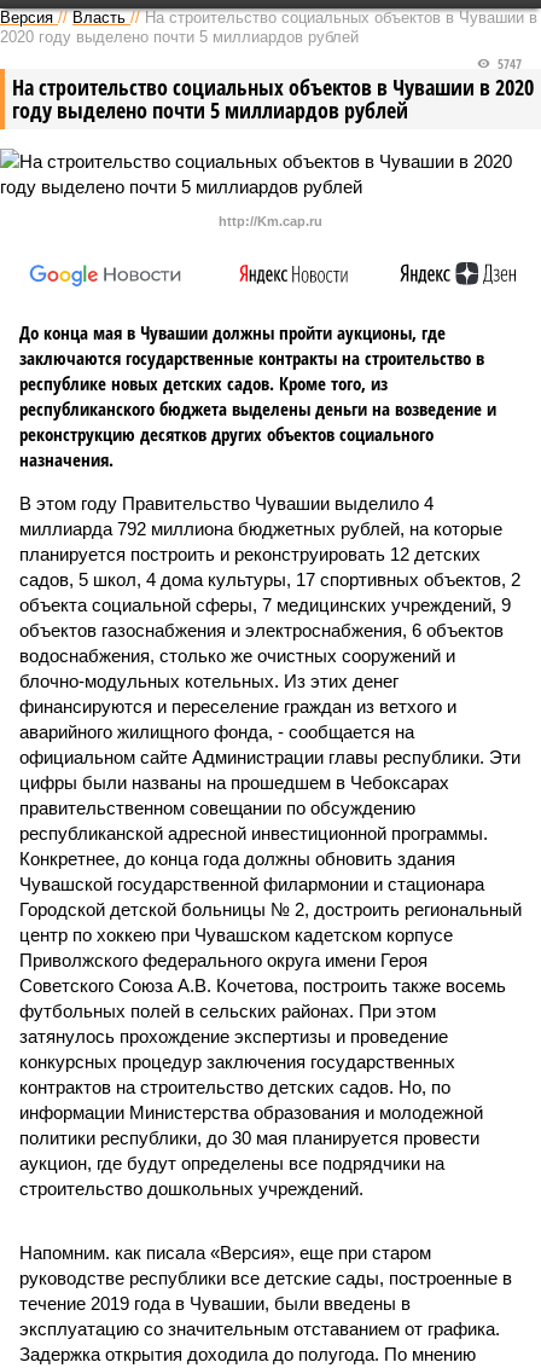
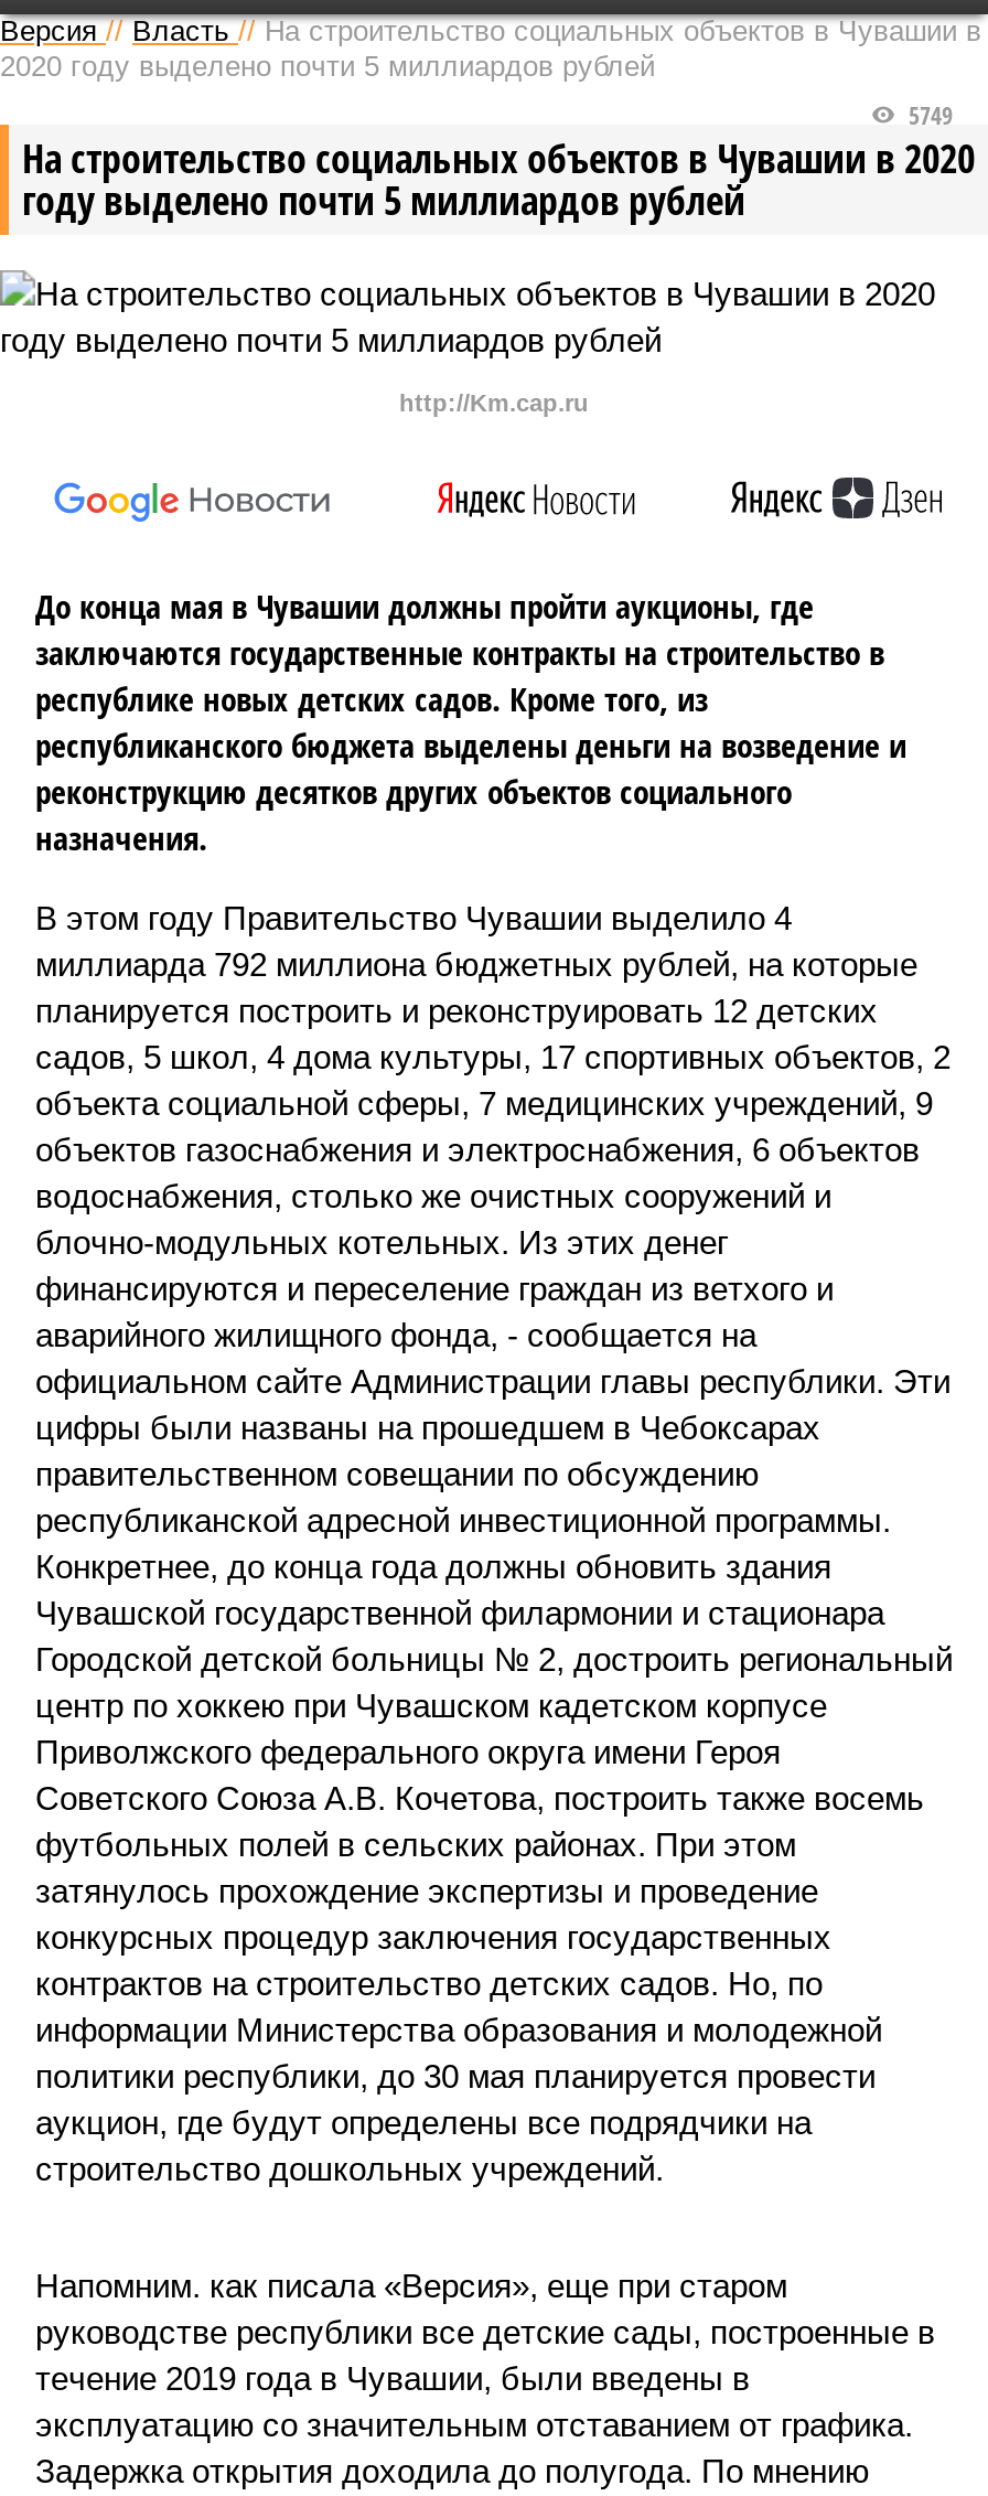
- 5747
+ 5749
